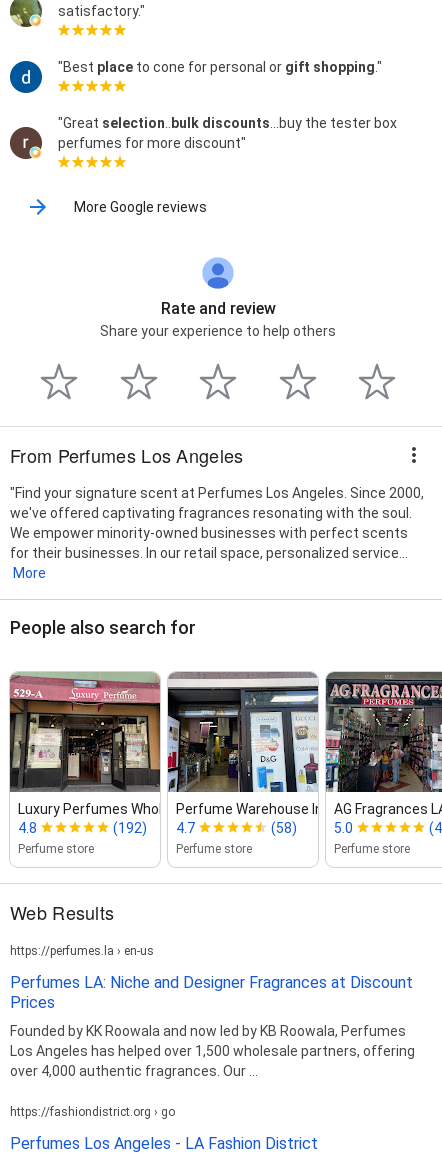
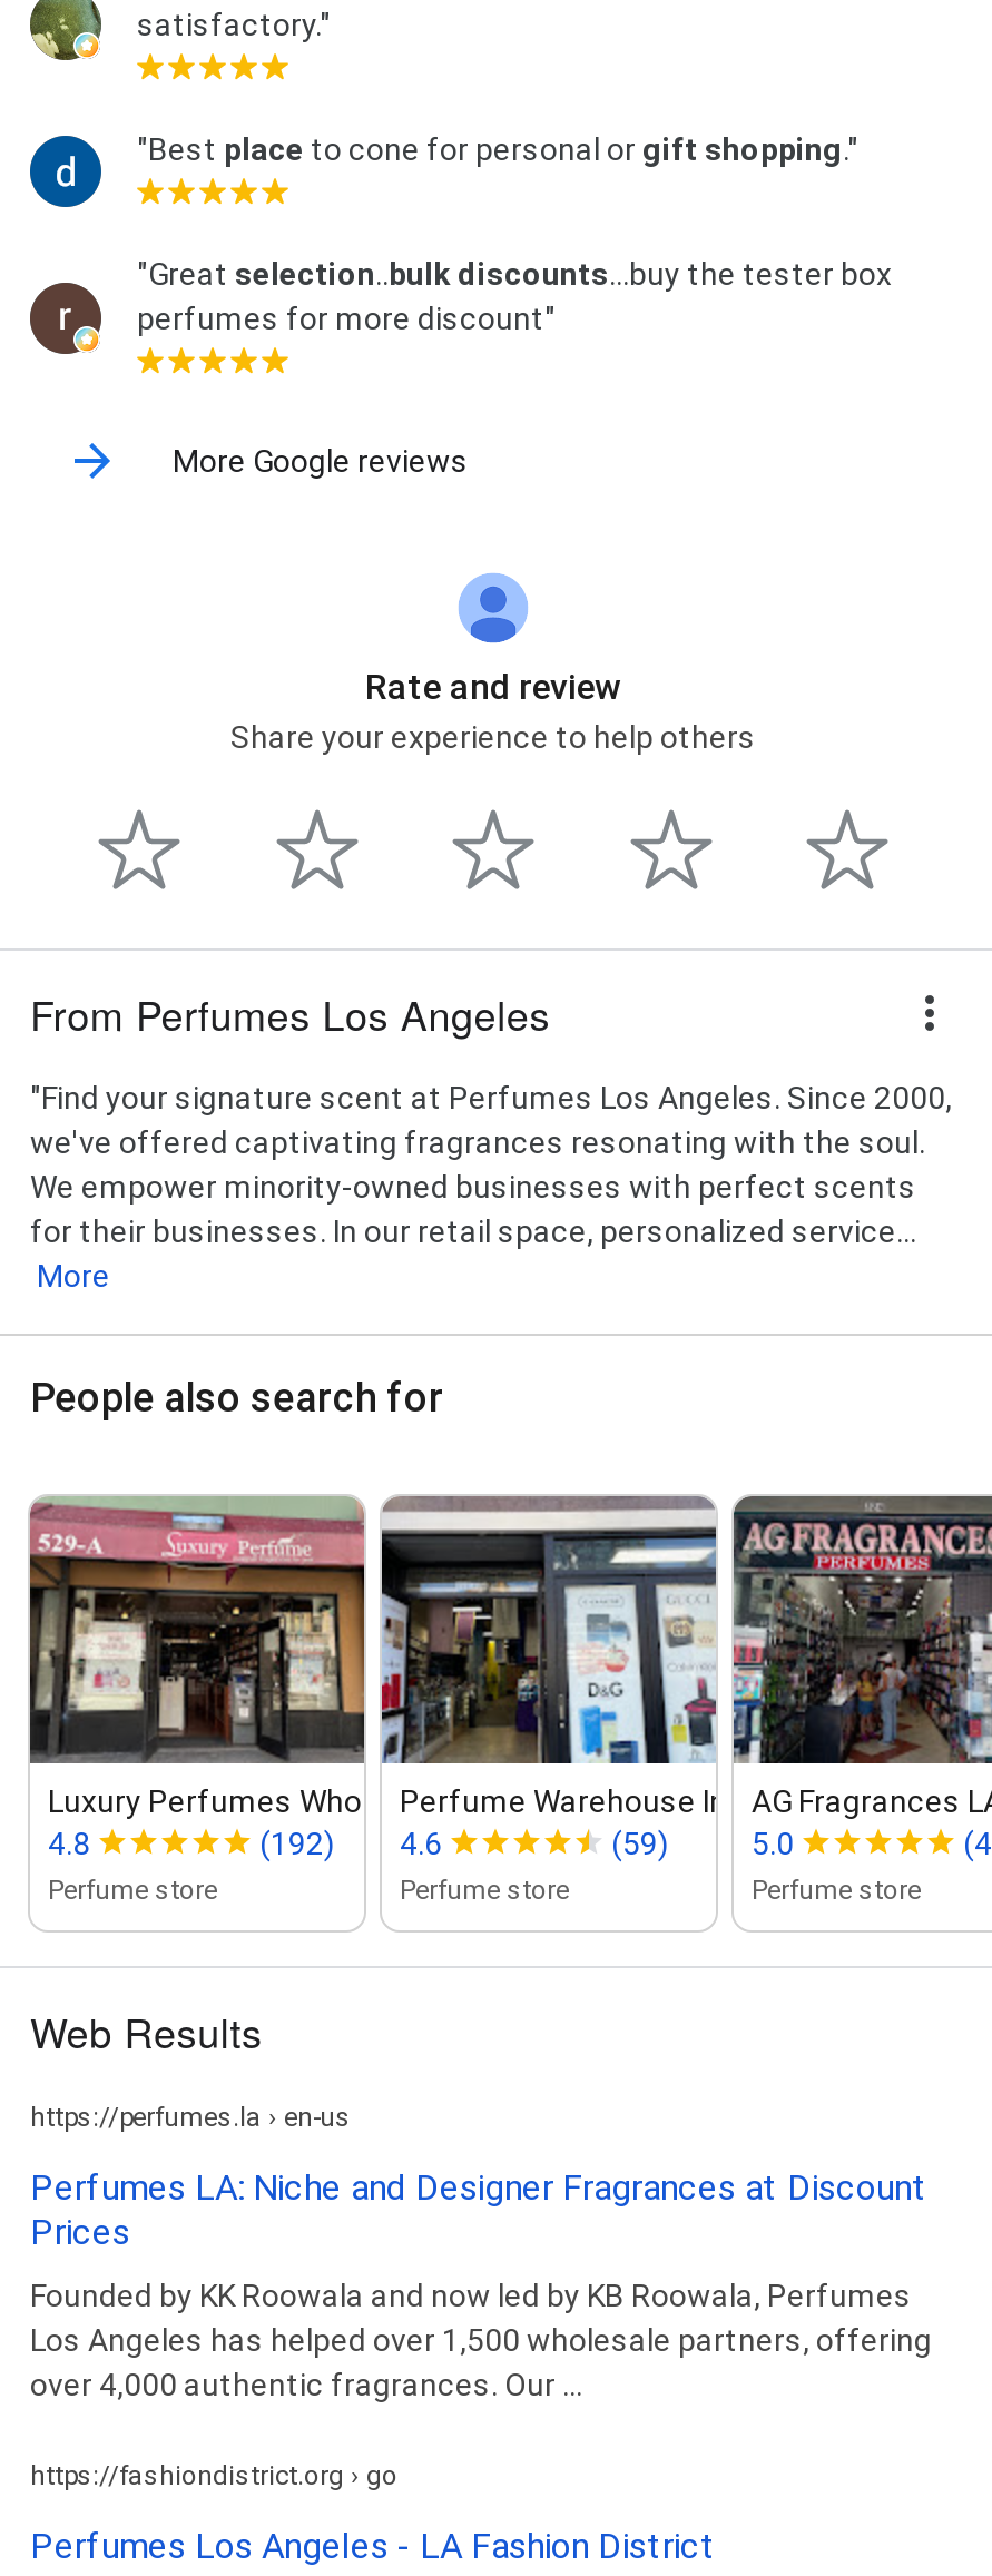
- (192) 4.7
+ (192) 4.6

- (58)
+ (59)
